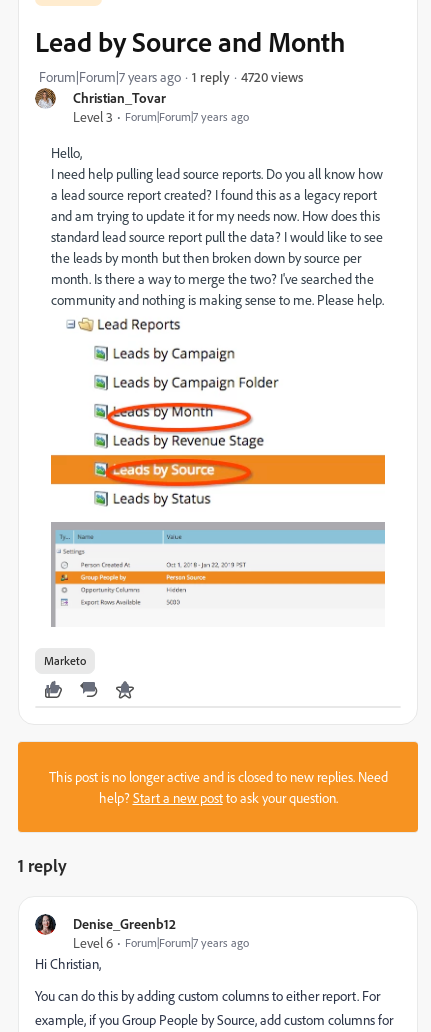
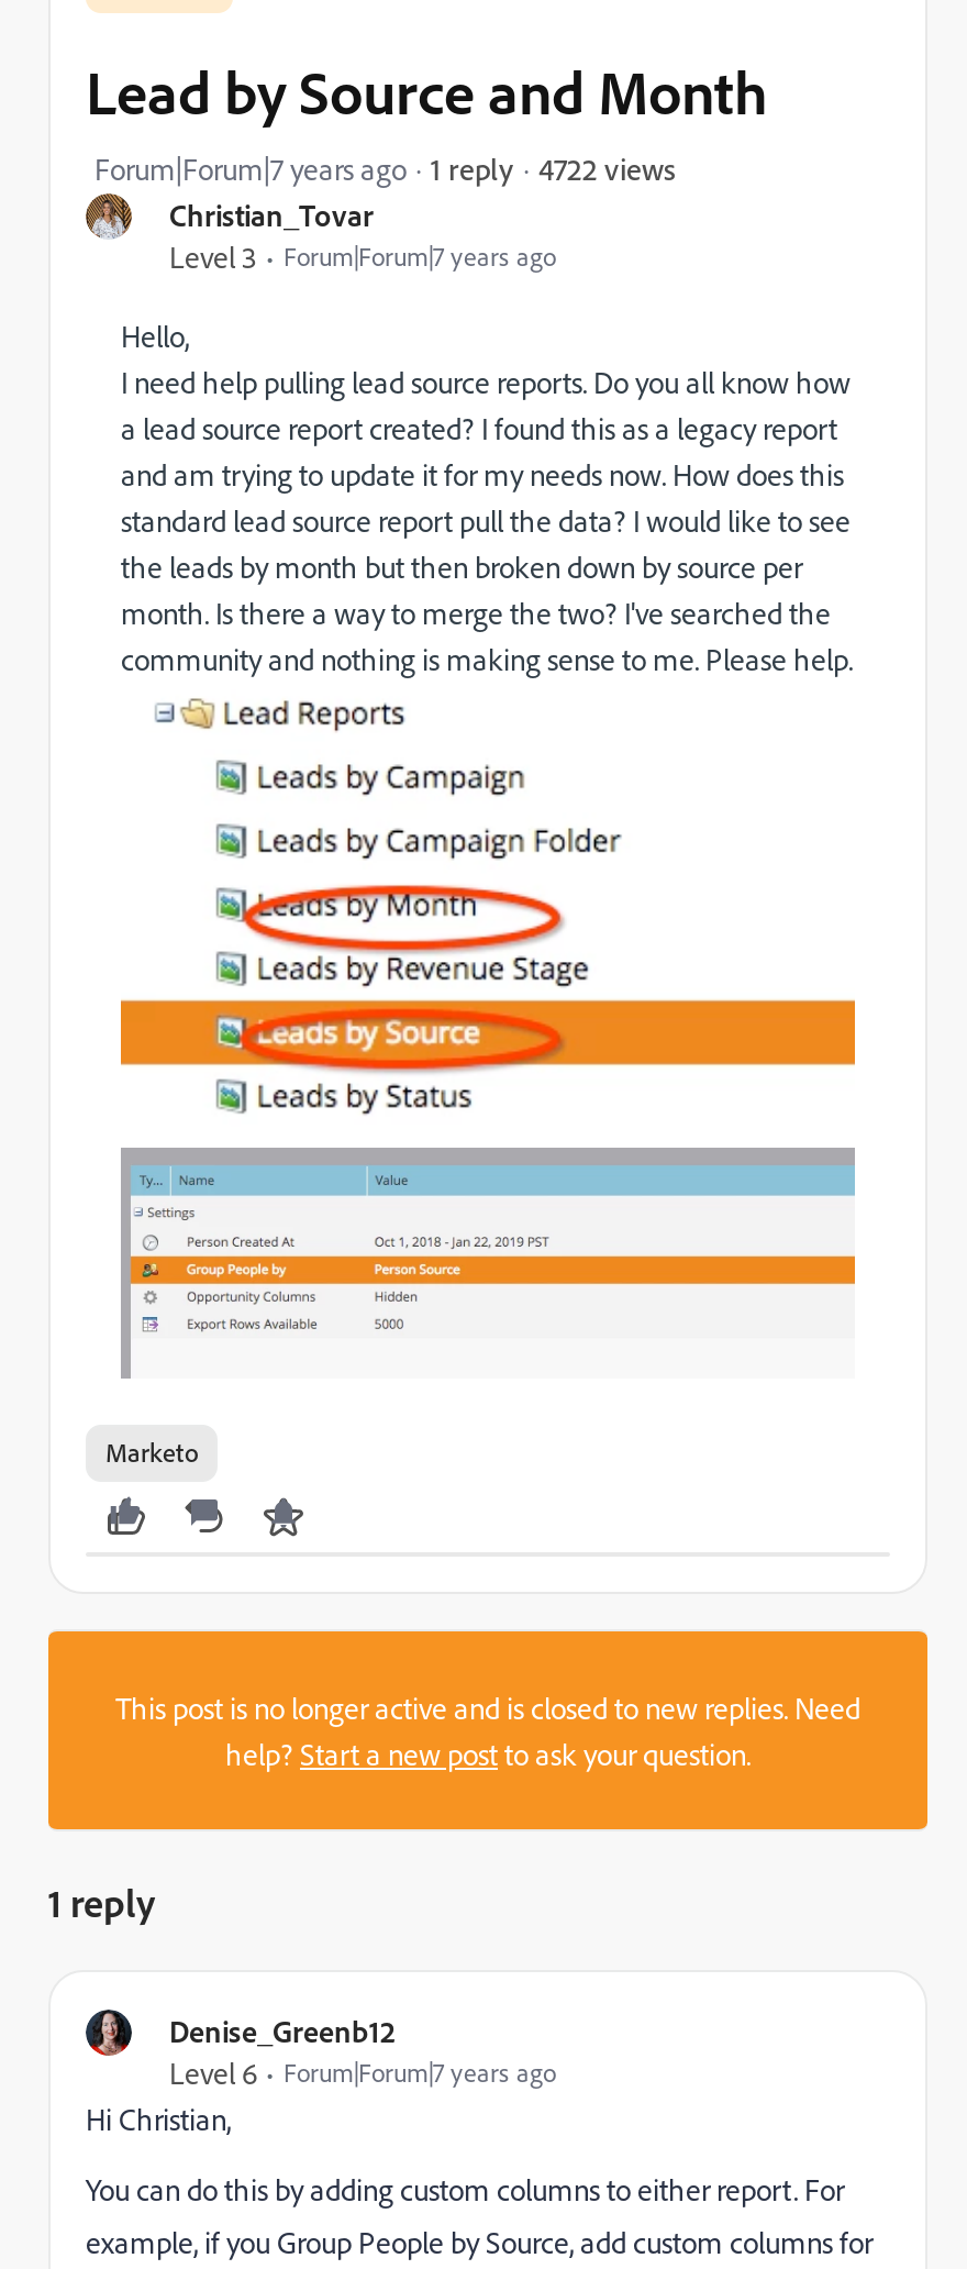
- 4720 views
+ 4722 views
